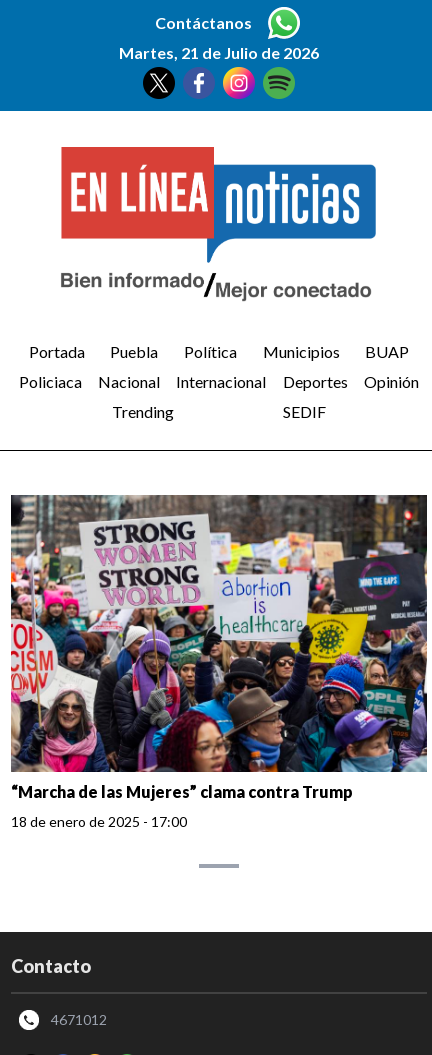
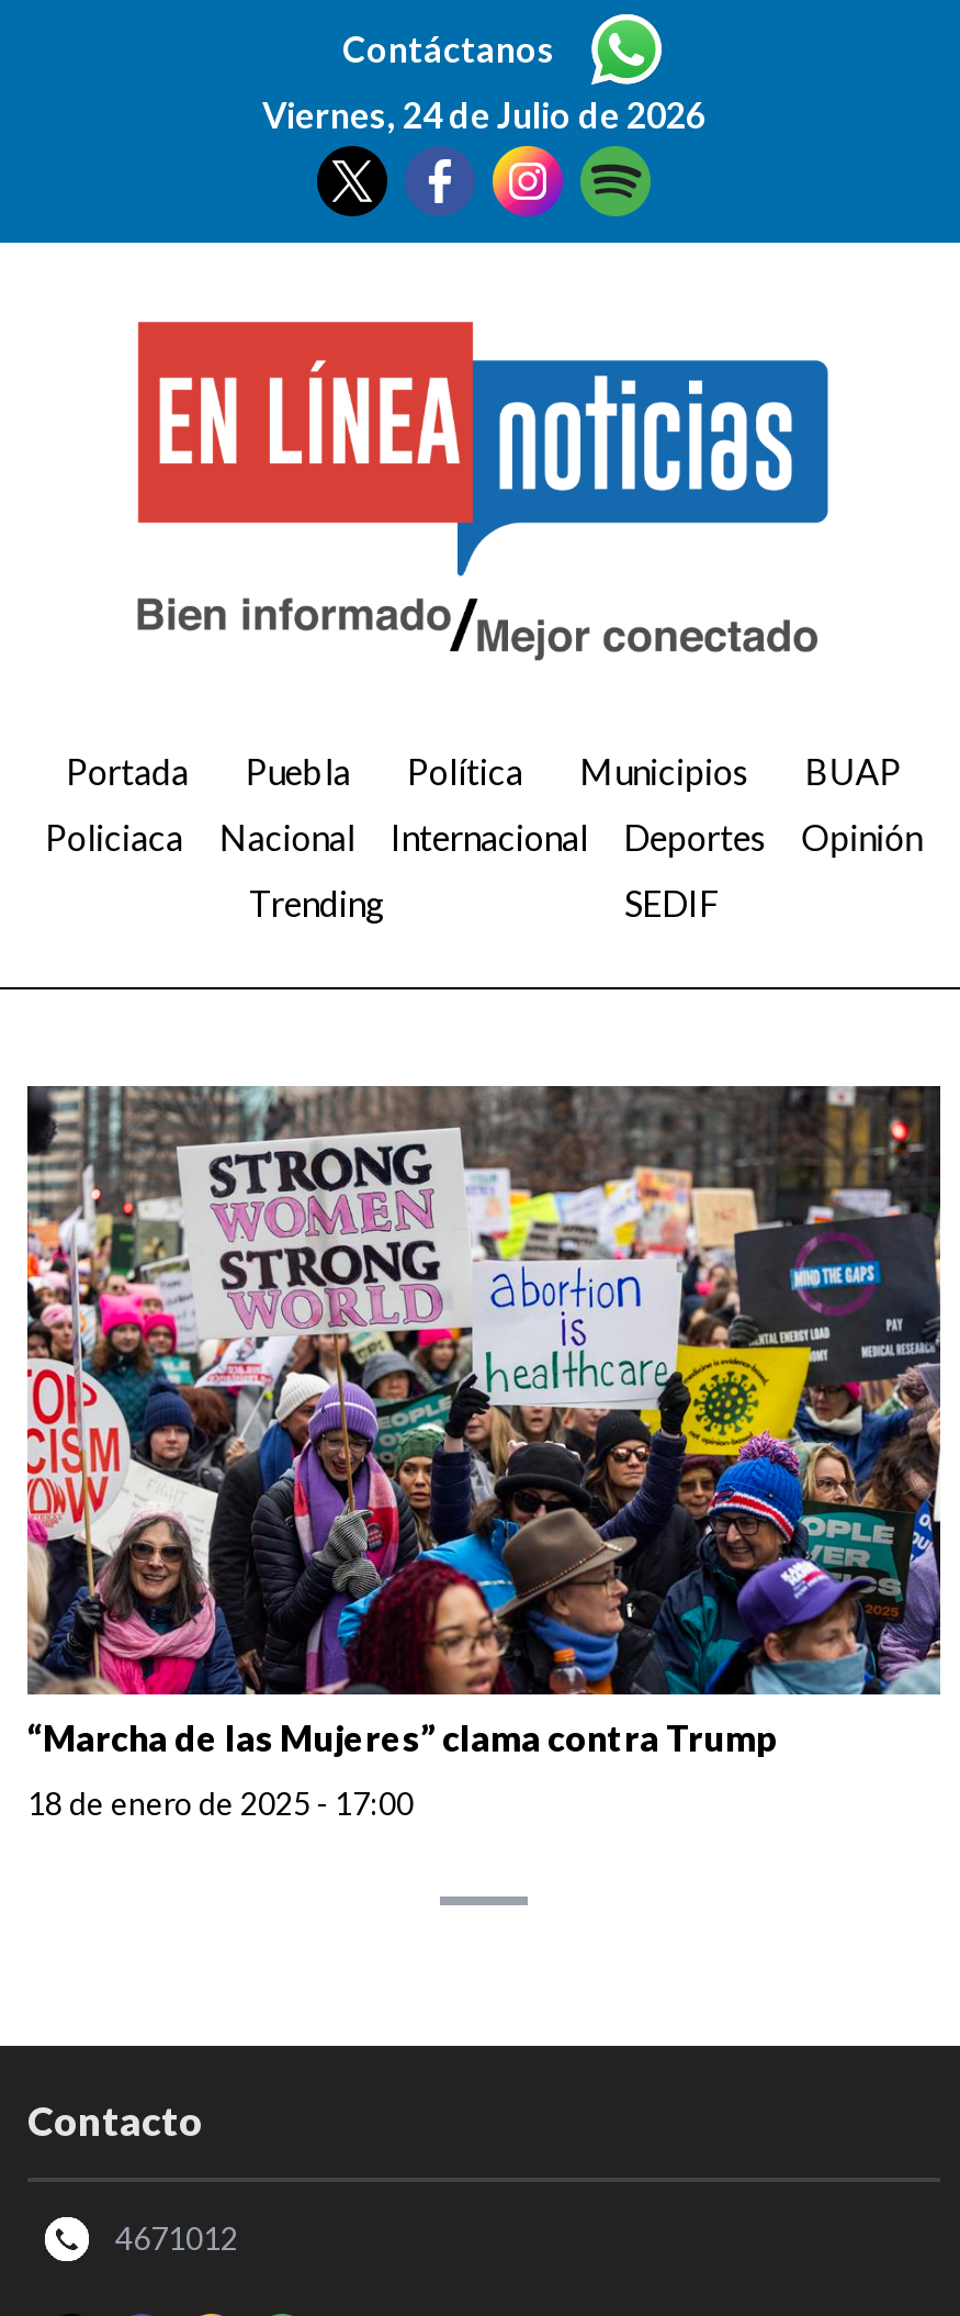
- Martes, 21 de Julio de 2026
+ Viernes, 24 de Julio de 2026
